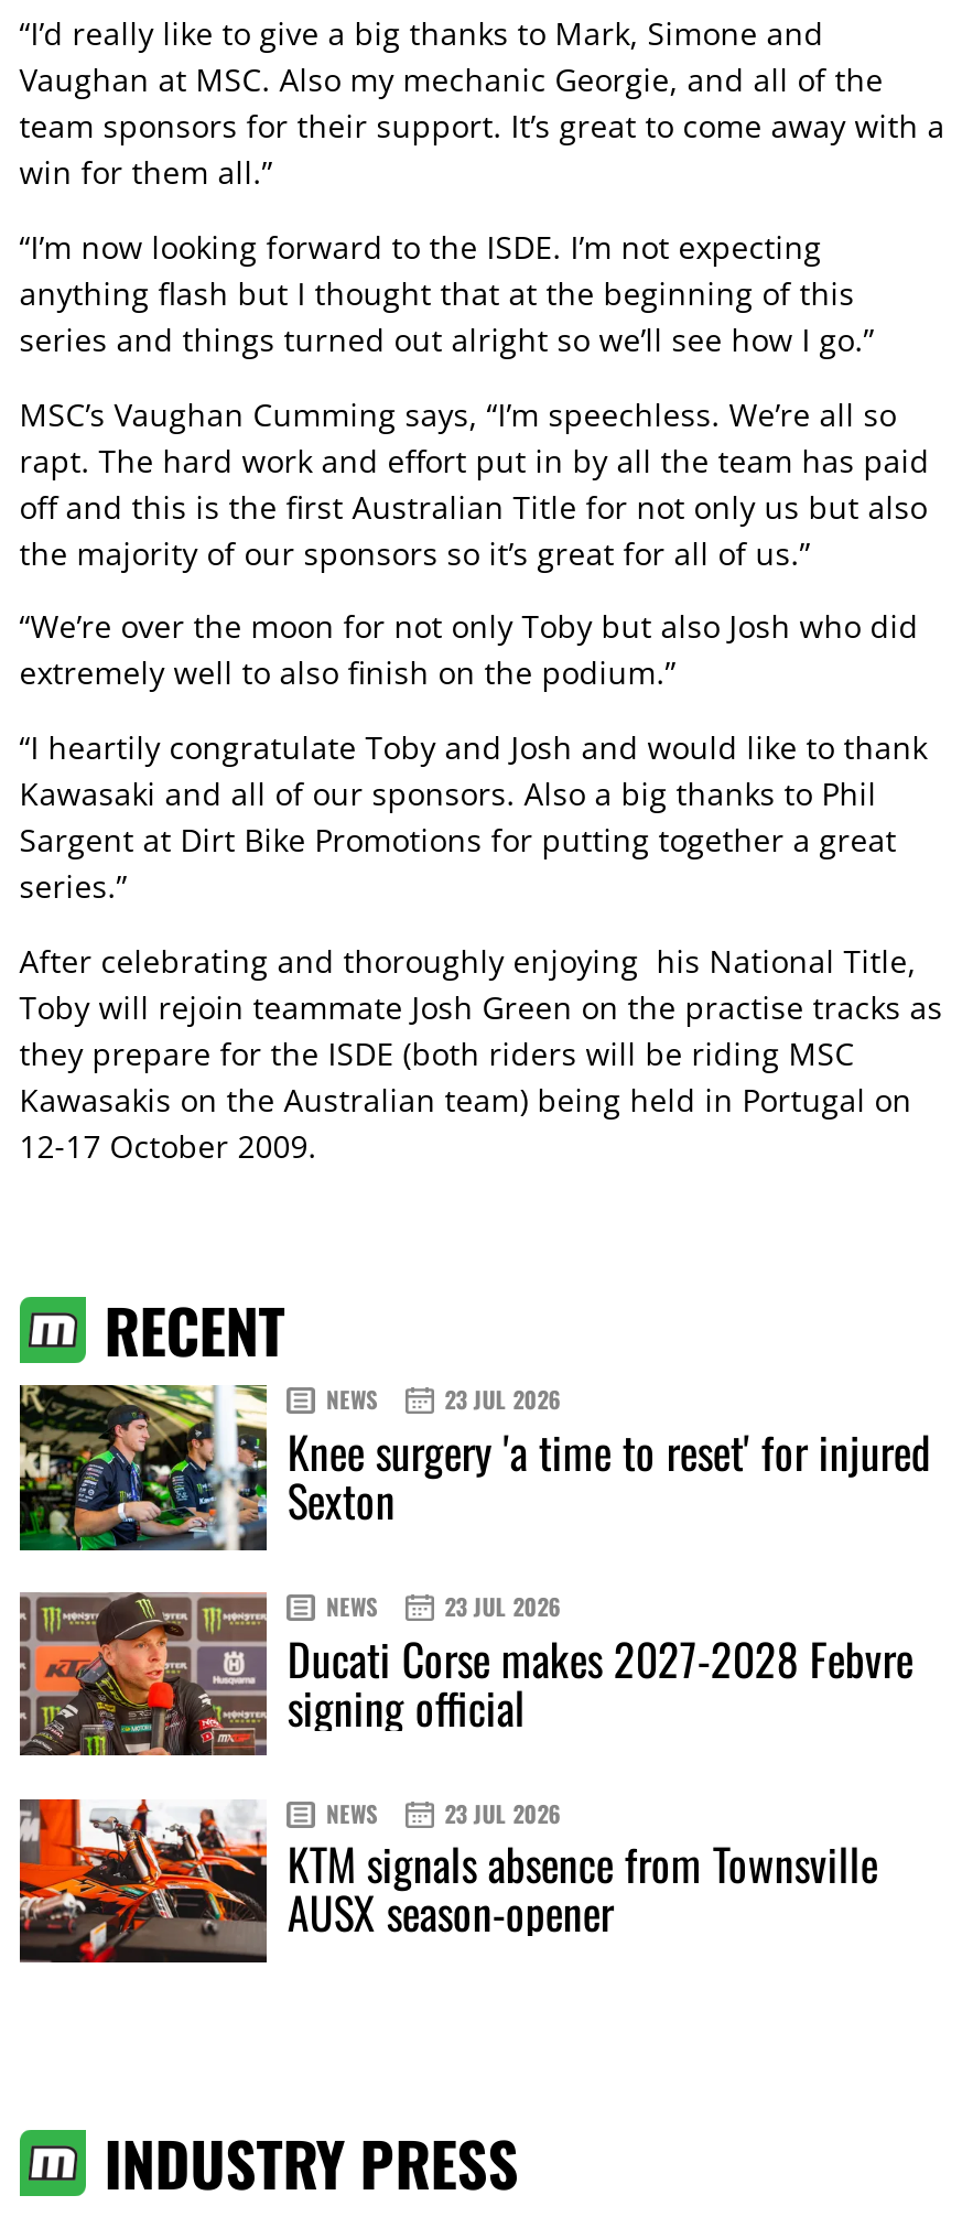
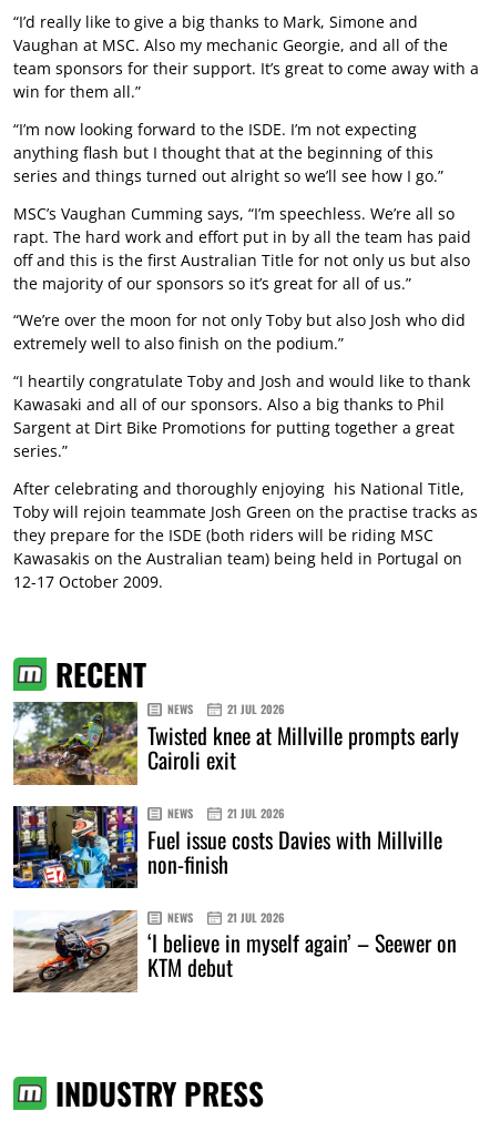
- [image]
- 23 JUL 2026
- Knee surgery 'a time to reset' for injured
- Sexton
+ [image]
+ 21 JUL 2026
+ Twisted knee at Millville prompts early
+ Cairoli exit

- [image]
- 23 JUL 2026
- Ducati Corse makes 2027-2028 Febvre
- signing official
+ [image]
+ 21 JUL 2026
+ Fuel issue costs Davies with Millville
+ non-finish

- [image]
- 23 JUL 2026
- KTM signals absence from Townsville
- AUSX season-opener
+ [image]
+ 21 JUL 2026
+ ‘I believe in myself again’ – Seewer on
+ KTM debut
